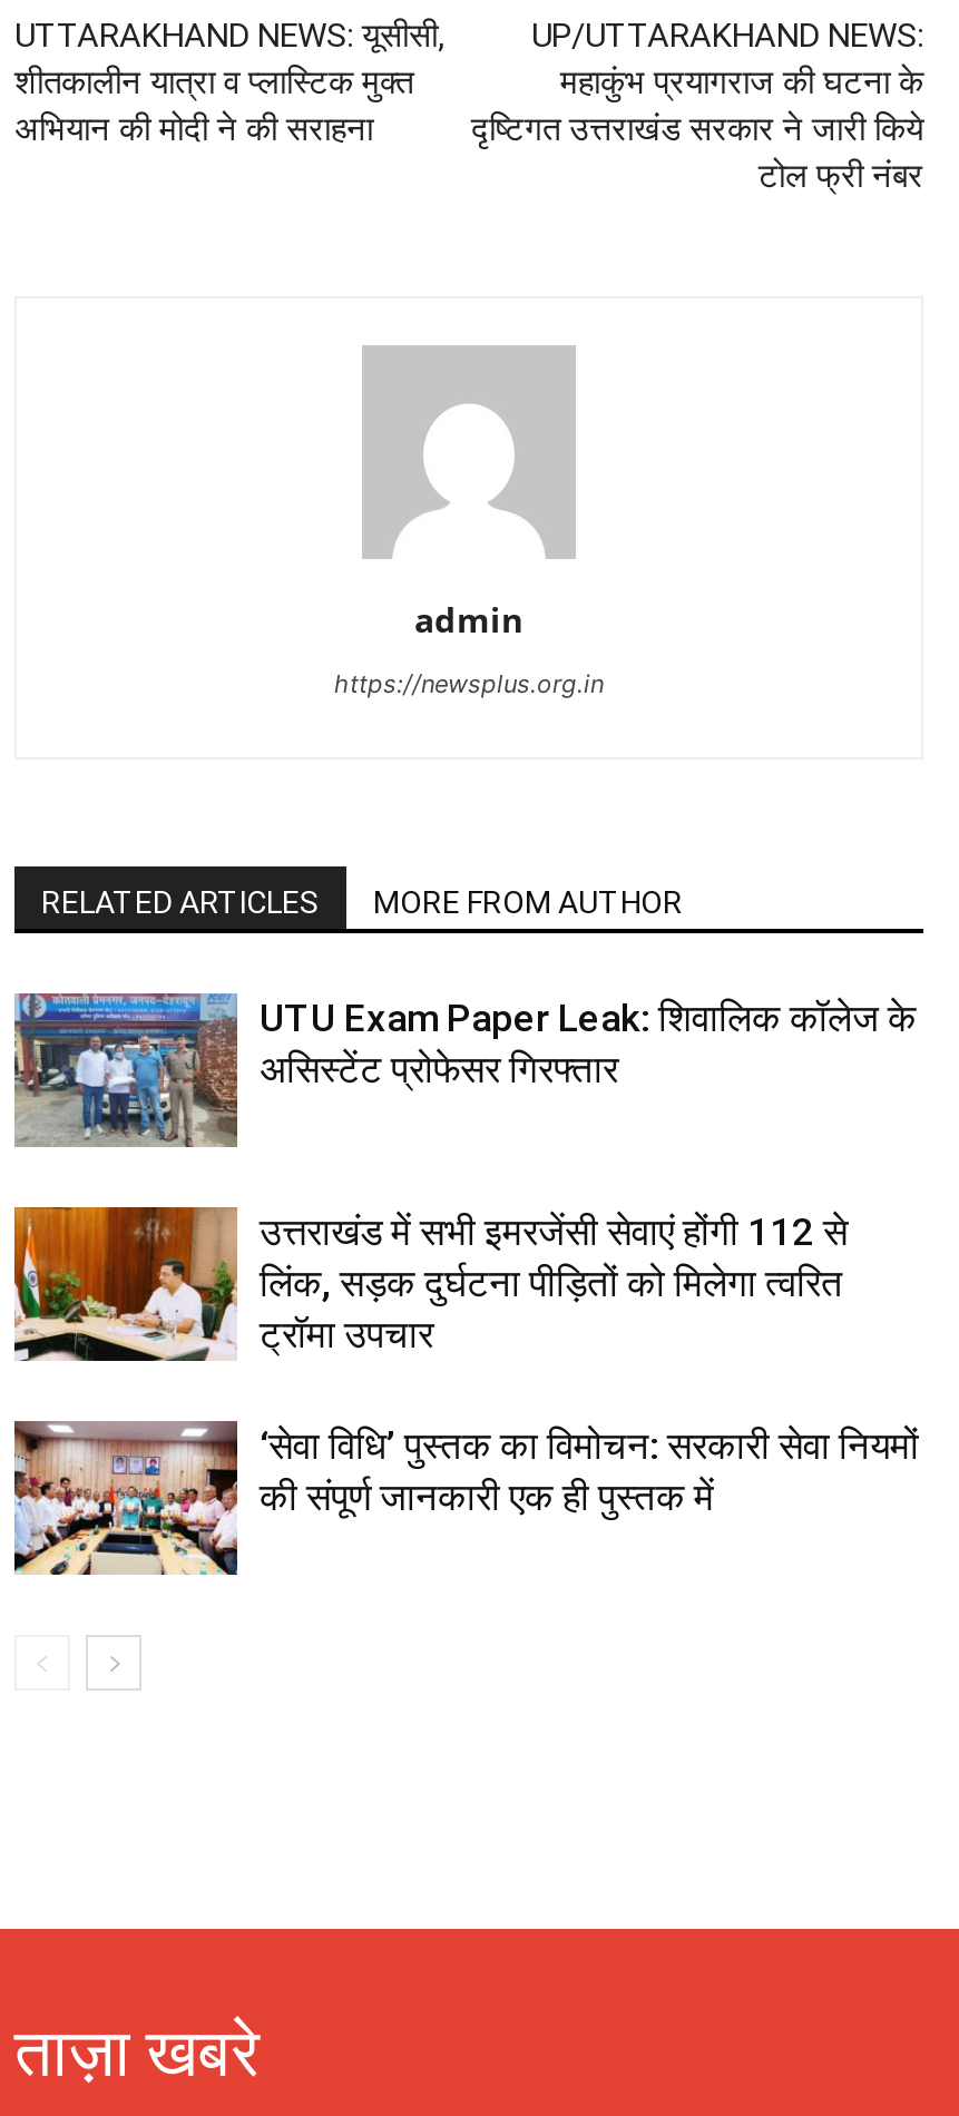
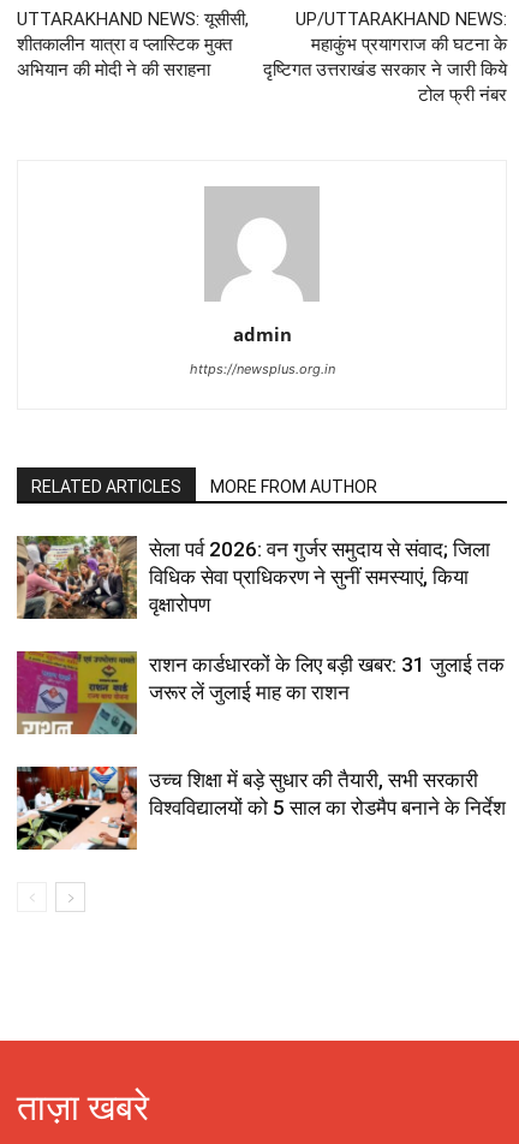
- [image]
- UTU Exam Paper Leak: शिवालिक कॉलेज के
- असिस्टेंट प्रोफेसर गिरफ्तार
+ [image]
+ सेला पर्व 2026: वन गुर्जर समुदाय से संवाद; जिला
+ विधिक सेवा प्राधिकरण ने सुनीं समस्याएं, किया
+ वृक्षारोपण

- [image]
- उत्तराखंड में सभी इमरजेंसी सेवाएं होंगी 112 से
- लिंक, सड़क दुर्घटना पीड़ितों को मिलेगा त्वरित
- ट्रॉमा उपचार
+ [image]
+ राशन कार्डधारकों के लिए बड़ी खबर: 31 जुलाई तक
+ जरूर लें जुलाई माह का राशन

- [image]
- ‘सेवा विधि’ पुस्तक का विमोचन: सरकारी सेवा नियमों
- की संपूर्ण जानकारी एक ही पुस्तक में
+ [image]
+ उच्च शिक्षा में बड़े सुधार की तैयारी, सभी सरकारी
+ विश्वविद्यालयों को 5 साल का रोडमैप बनाने के निर्देश
